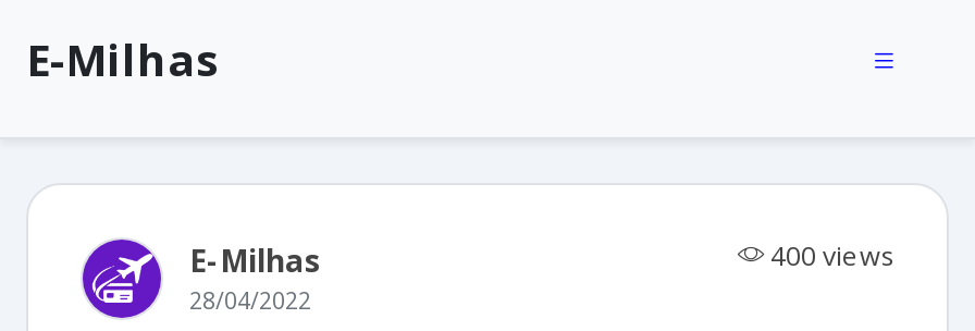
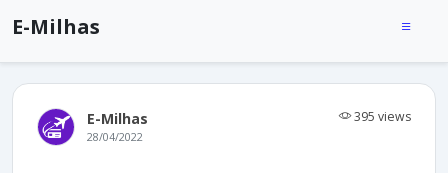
- 400 views
+ 395 views
